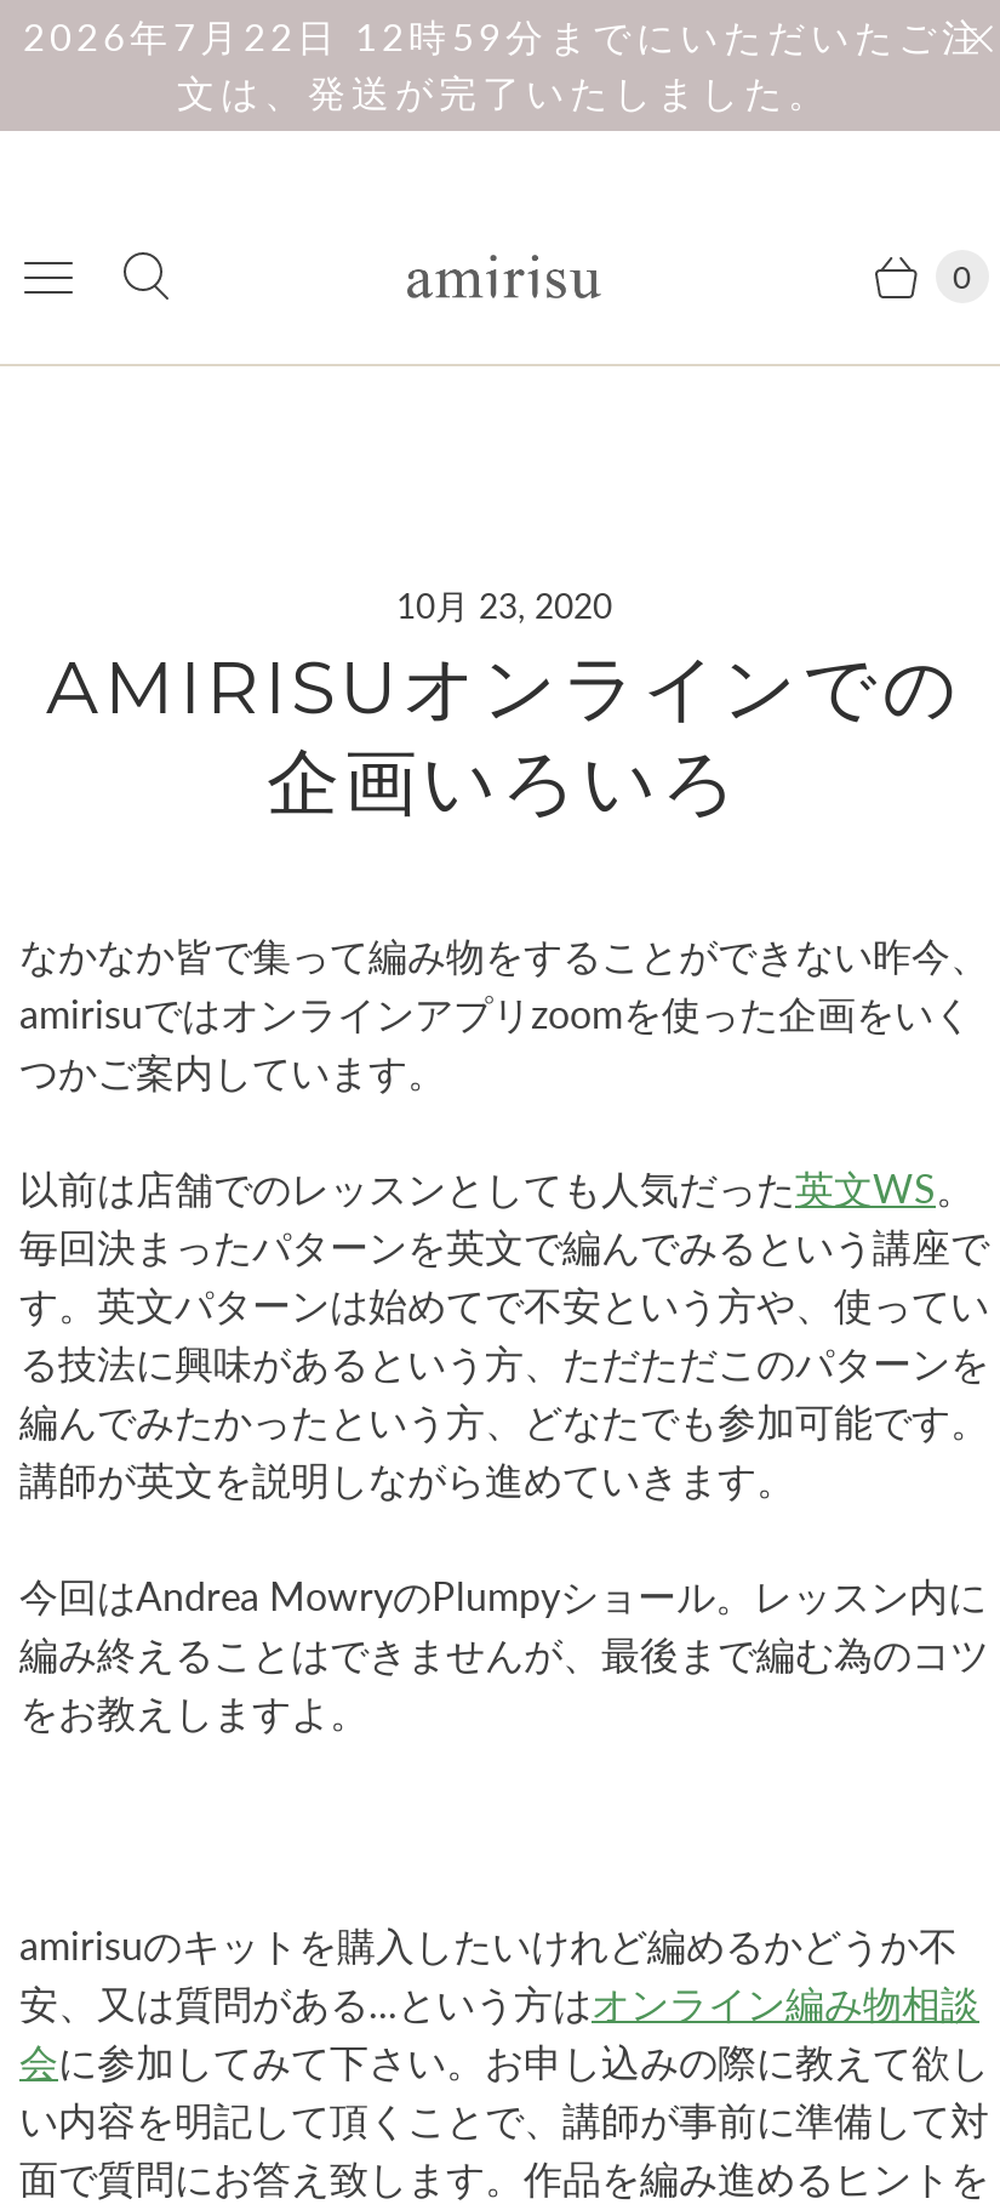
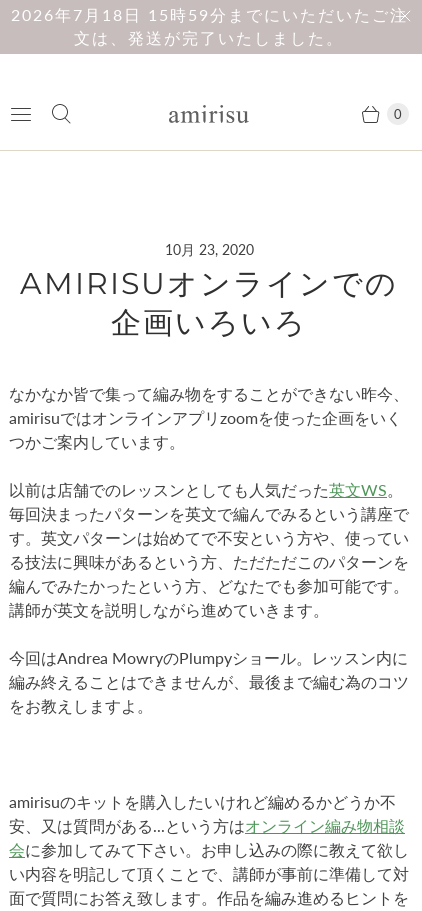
- 2026年7月22日 12時59分までにいただいたご注
+ 2026年7月18日 15時59分までにいただいたご注
